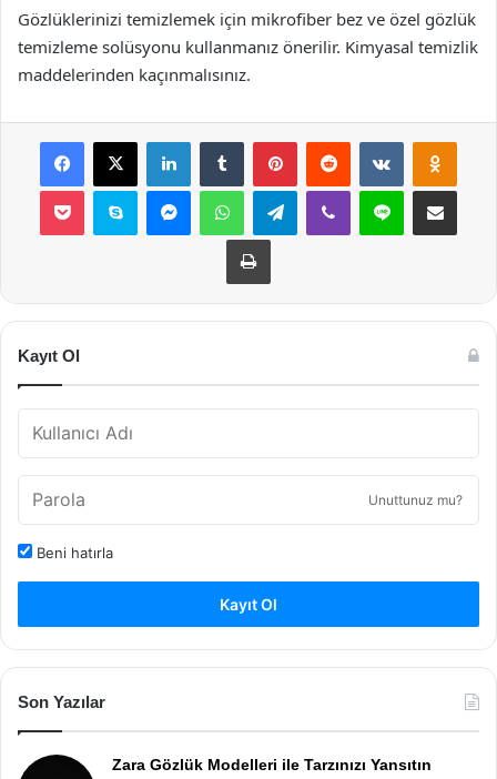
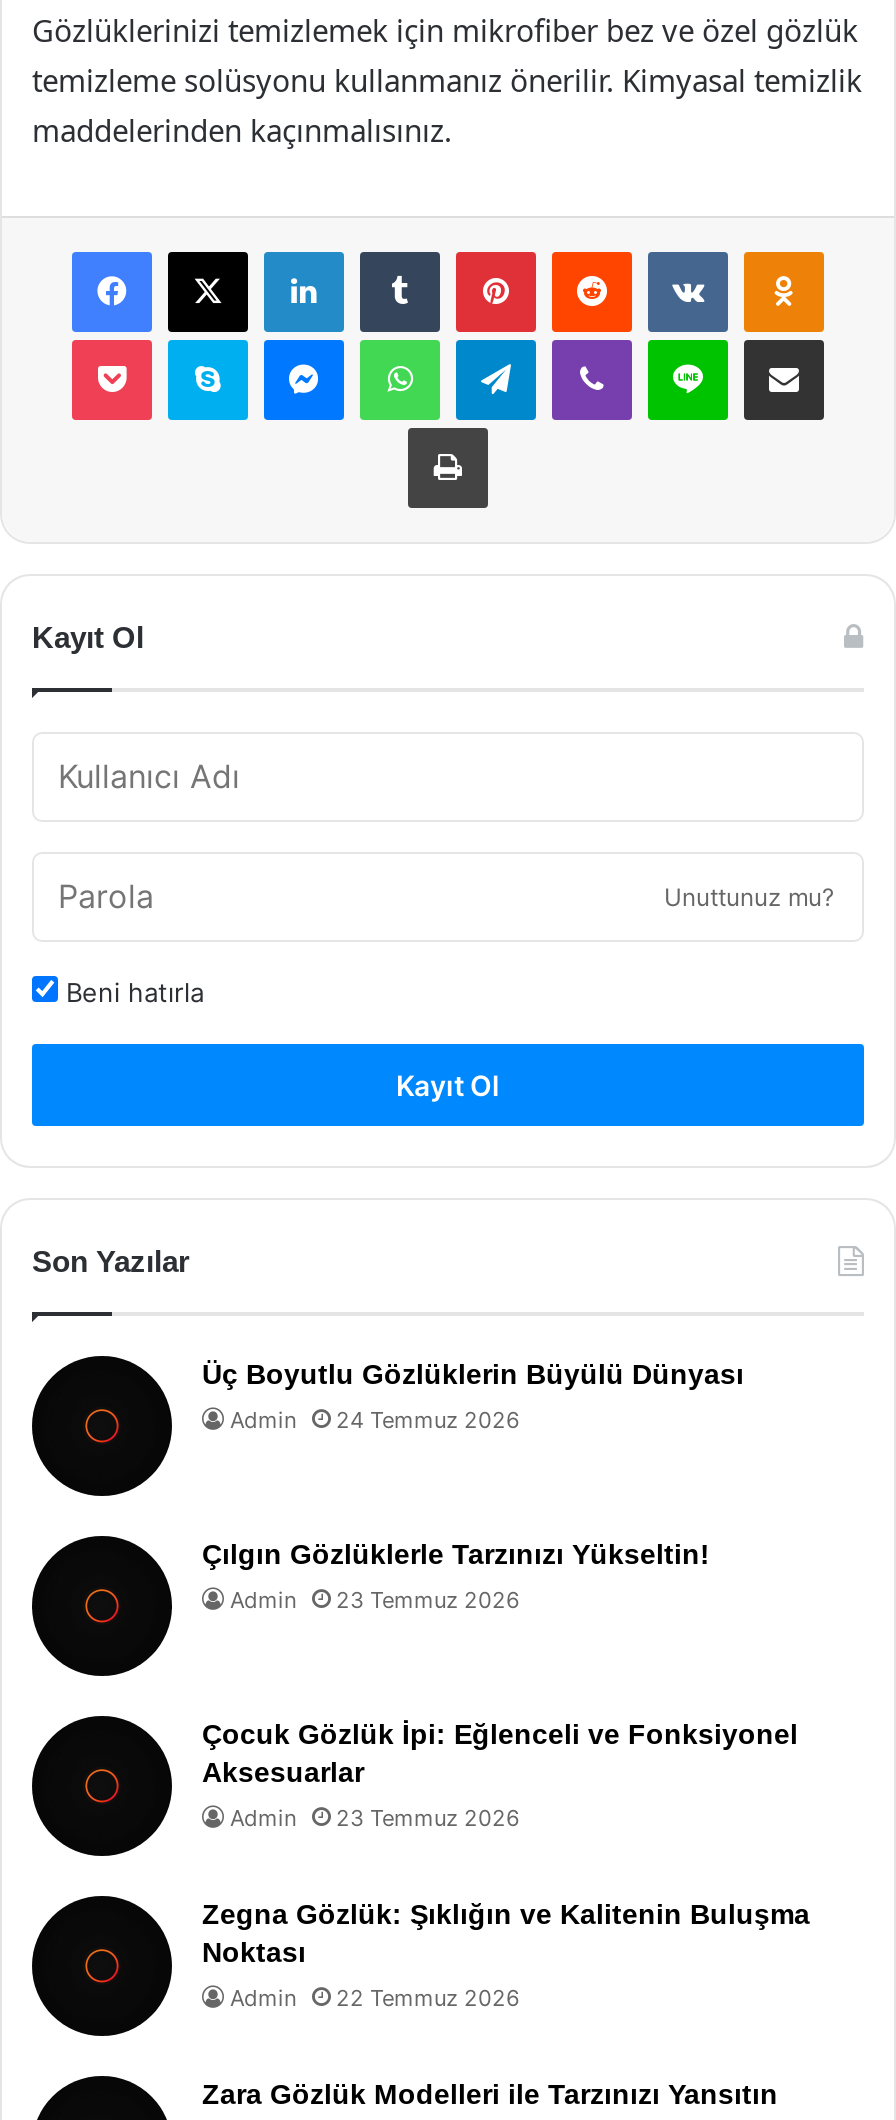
+ [image]
+ Üç Boyutlu Gözlüklerin Büyülü Dünyası
+ Admin
+ 24 Temmuz 2026

+ [image]
+ Çılgın Gözlüklerle Tarzınızı Yükseltin!
+ Admin
+ 23 Temmuz 2026

+ [image]
+ Çocuk Gözlük İpi: Eğlenceli ve Fonksiyonel
+ Aksesuarlar
+ Admin
+ 23 Temmuz 2026
+ Zegna Gözlük: Şıklığın ve Kalitenin Buluşma
+ Noktası
+ Admin
+ 22 Temmuz 2026

+ [image]
